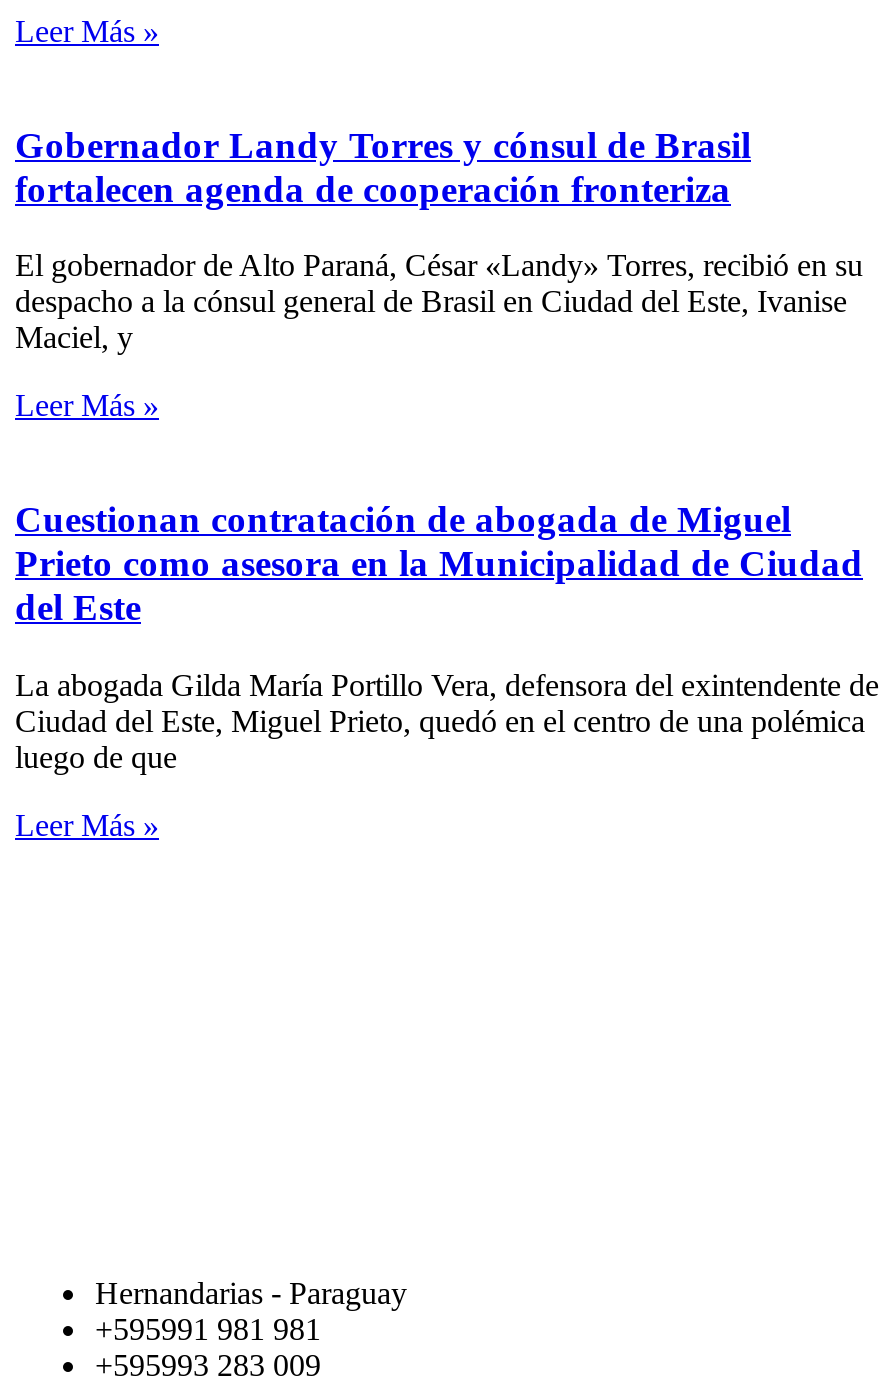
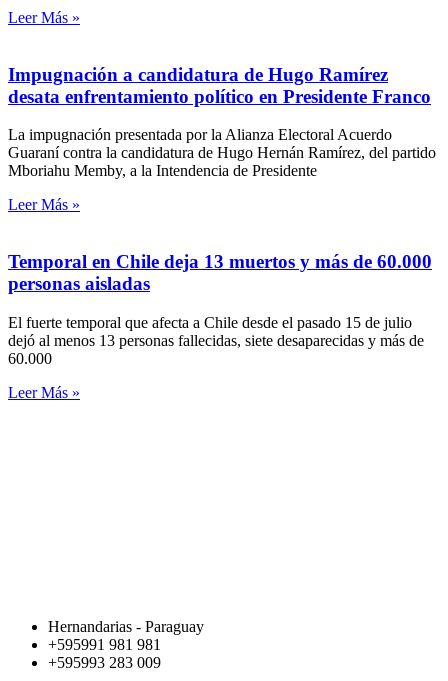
- Gobernador Landy Torres y cónsul de Brasil
- fortalecen agenda de cooperación fronteriza
+ Impugnación a candidatura de Hugo Ramírez
+ desata enfrentamiento político en Presidente Franco

- El gobernador de Alto Paraná, César «Landy» Torres, recibió en su
- despacho a la cónsul general de Brasil en Ciudad del Este, Ivanise
- Maciel, y
+ La impugnación presentada por la Alianza Electoral Acuerdo
+ Guaraní contra la candidatura de Hugo Hernán Ramírez, del partido
+ Mboriahu Memby, a la Intendencia de Presidente

- Cuestionan contratación de abogada de Miguel
- Prieto como asesora en la Municipalidad de Ciudad
- del Este
+ Temporal en Chile deja 13 muertos y más de 60.000
+ personas aisladas

- La abogada Gilda María Portillo Vera, defensora del exintendente de
- Ciudad del Este, Miguel Prieto, quedó en el centro de una polémica
- luego de que
+ El fuerte temporal que afecta a Chile desde el pasado 15 de julio
+ dejó al menos 13 personas fallecidas, siete desaparecidas y más de
+ 60.000
